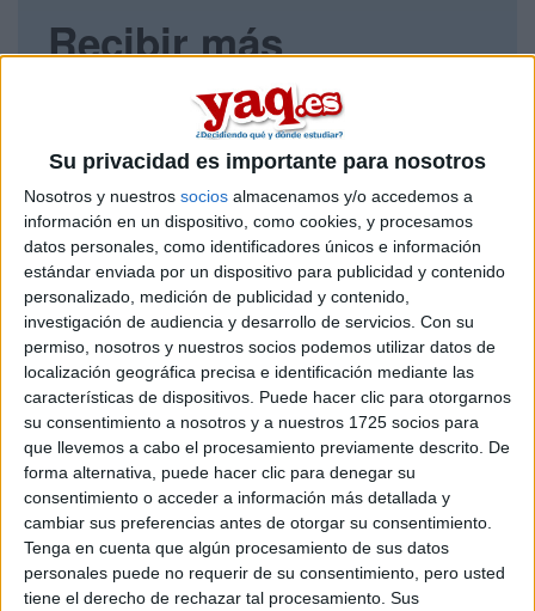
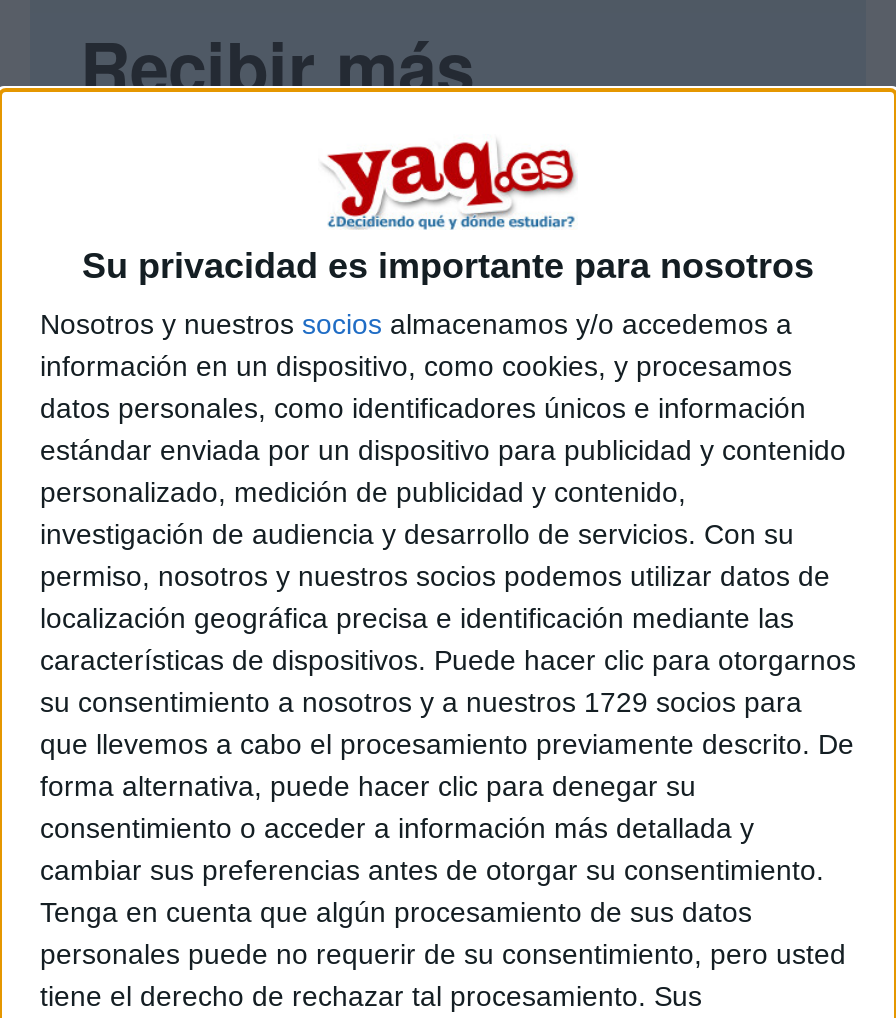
- su consentimiento a nosotros y a nuestros 1725 socios para
+ su consentimiento a nosotros y a nuestros 1729 socios para
